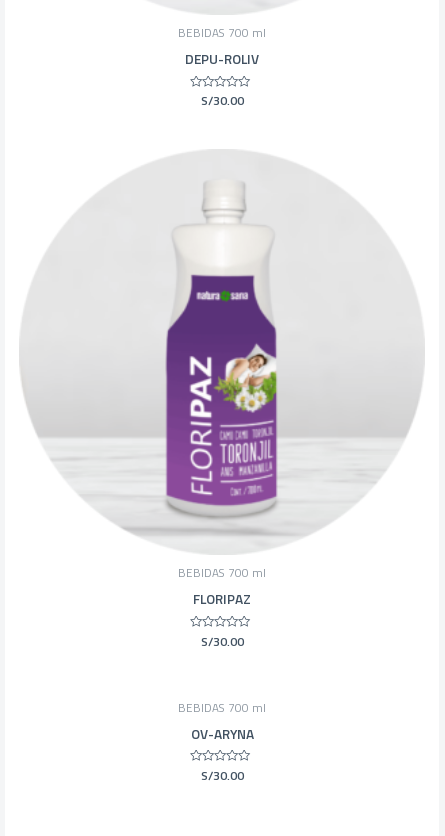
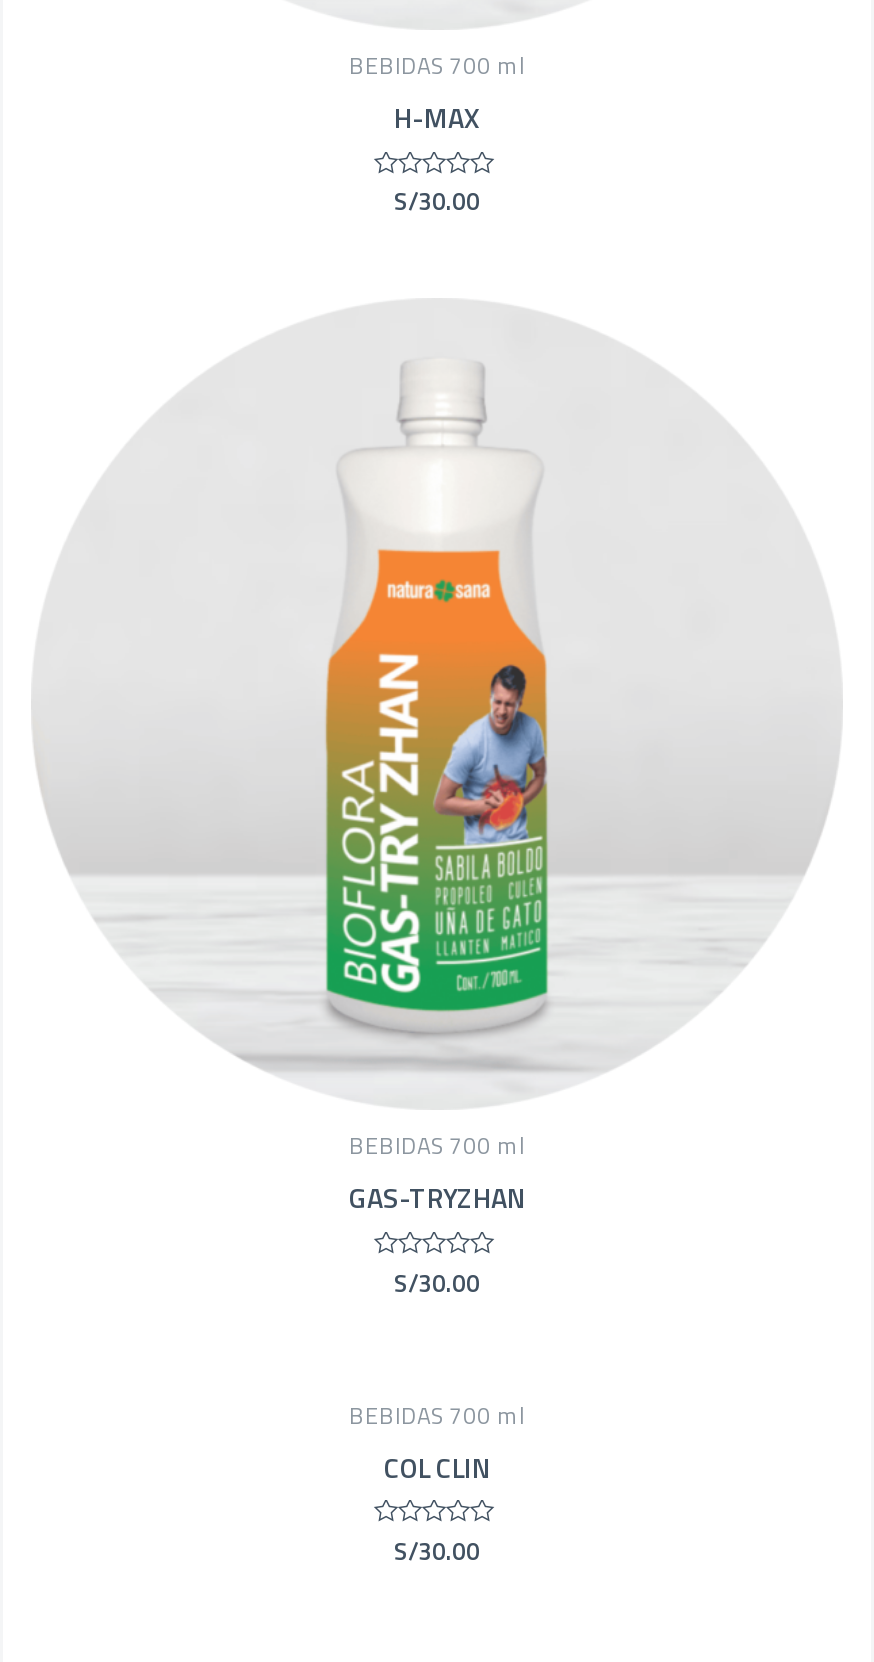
- DEPU-ROLIV
+ H-MAX

- [image]
+ [image]

- FLORIPAZ
+ GAS-TRYZHAN

- OV-ARYNA
+ COL CLIN
